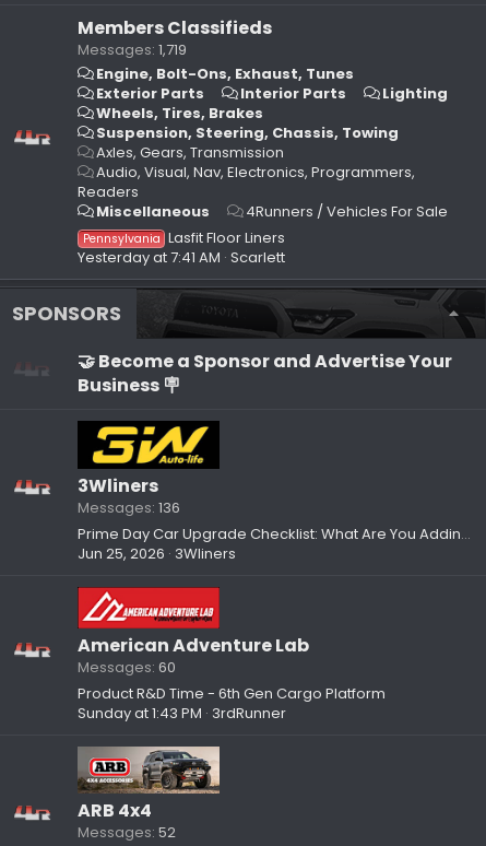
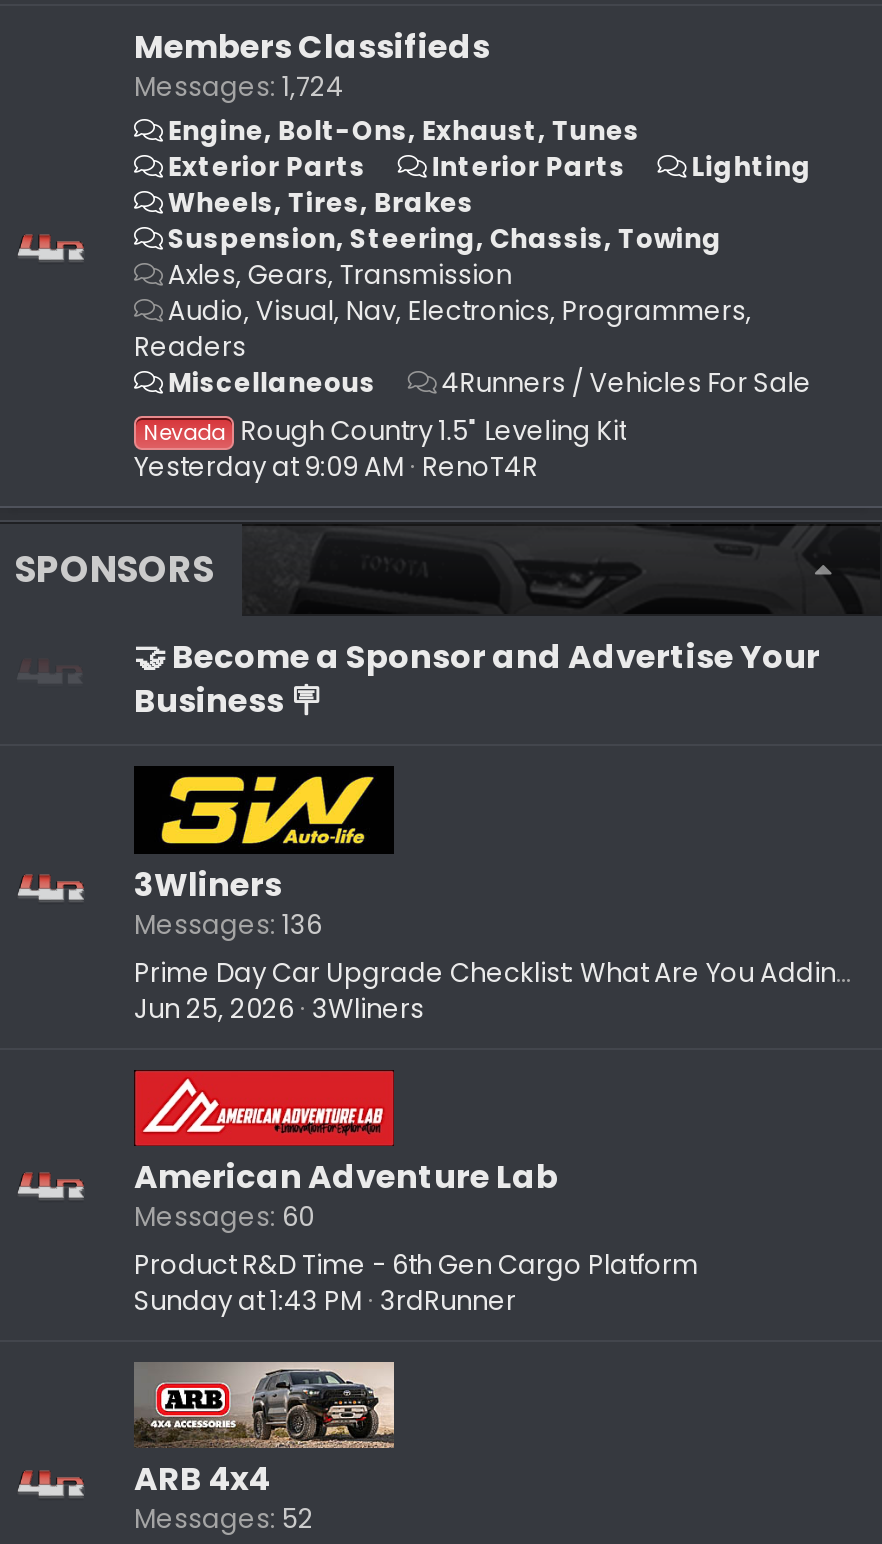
- Messages 1,719
+ Messages 1,724

- Pennsylvania Lasfit Floor Liners
- Yesterday at 7:41 AM Scarlett
+ Nevada Rough Country 1.5" Leveling Kit
+ Yesterday at 9:09 AM RenoT4R
